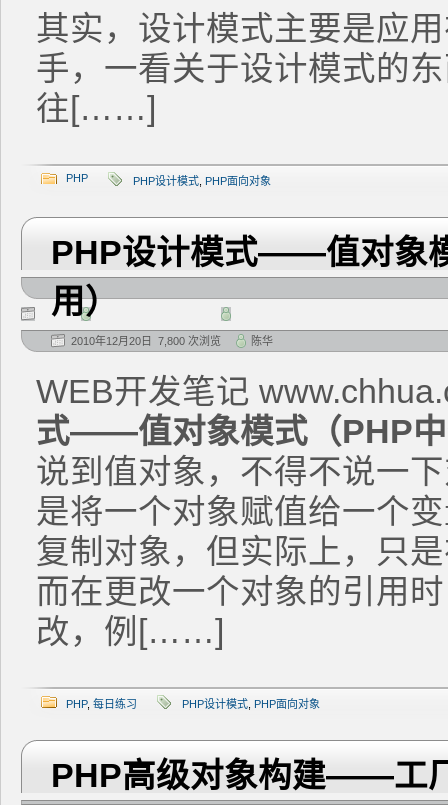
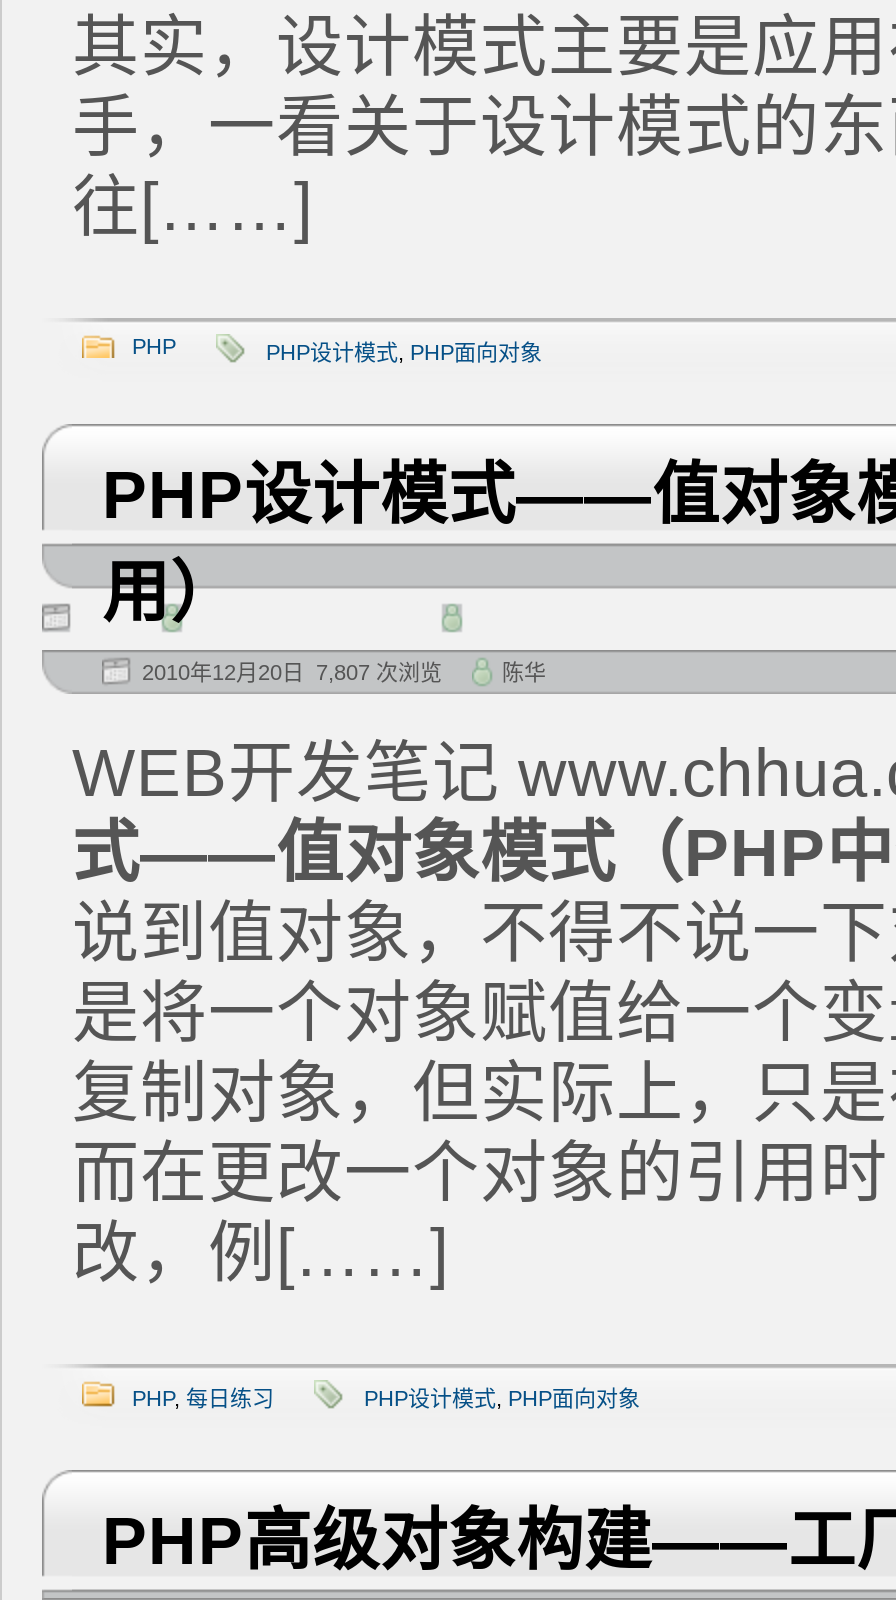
- 2010年12月20日 7,800 次浏览
+ 2010年12月20日 7,807 次浏览
